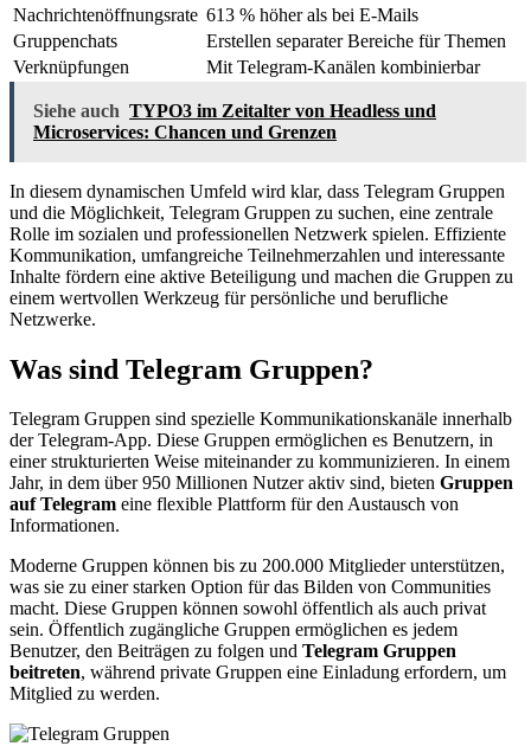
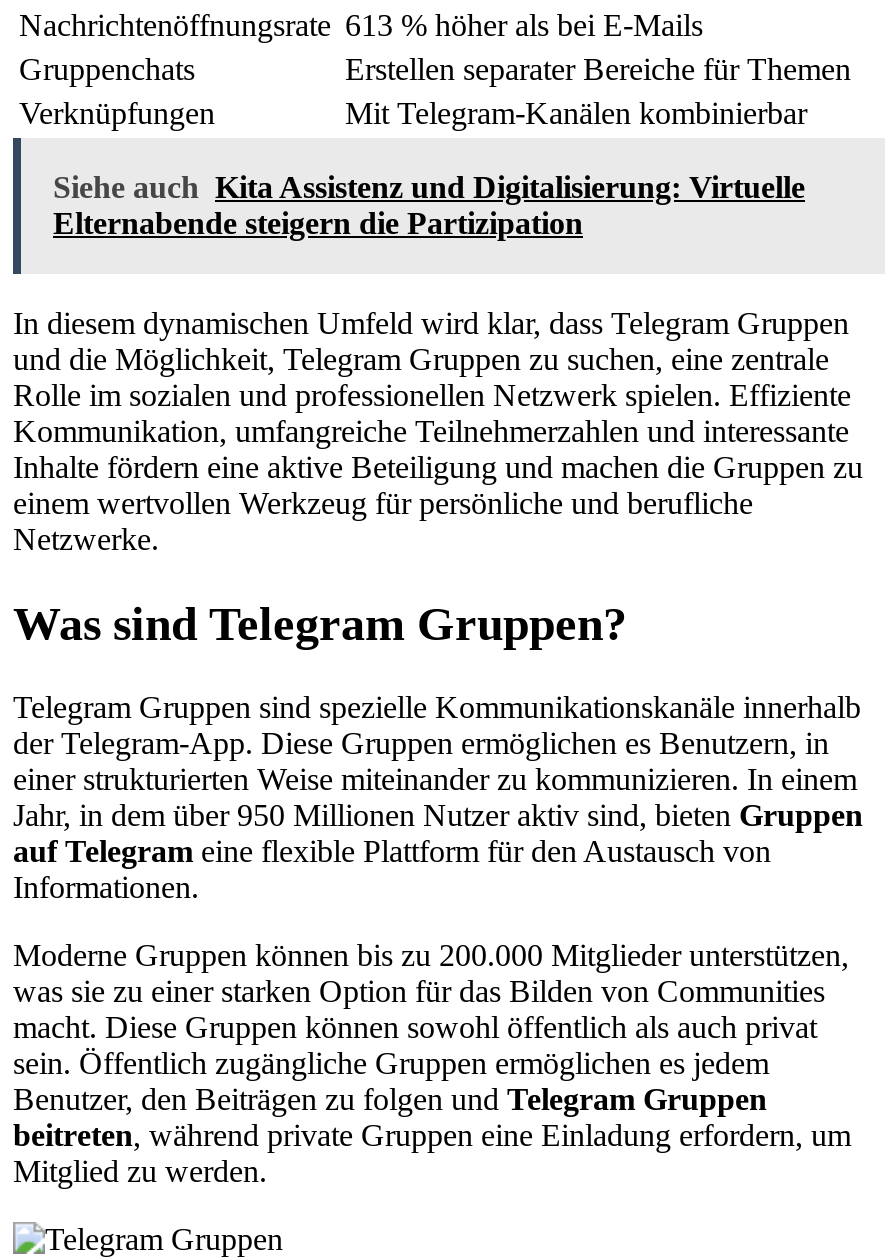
- Siehe auch TYPO3 im Zeitalter von Headless und
- Microservices: Chancen und Grenzen
+ Siehe auch Kita Assistenz und Digitalisierung: Virtuelle
+ Elternabende steigern die Partizipation
